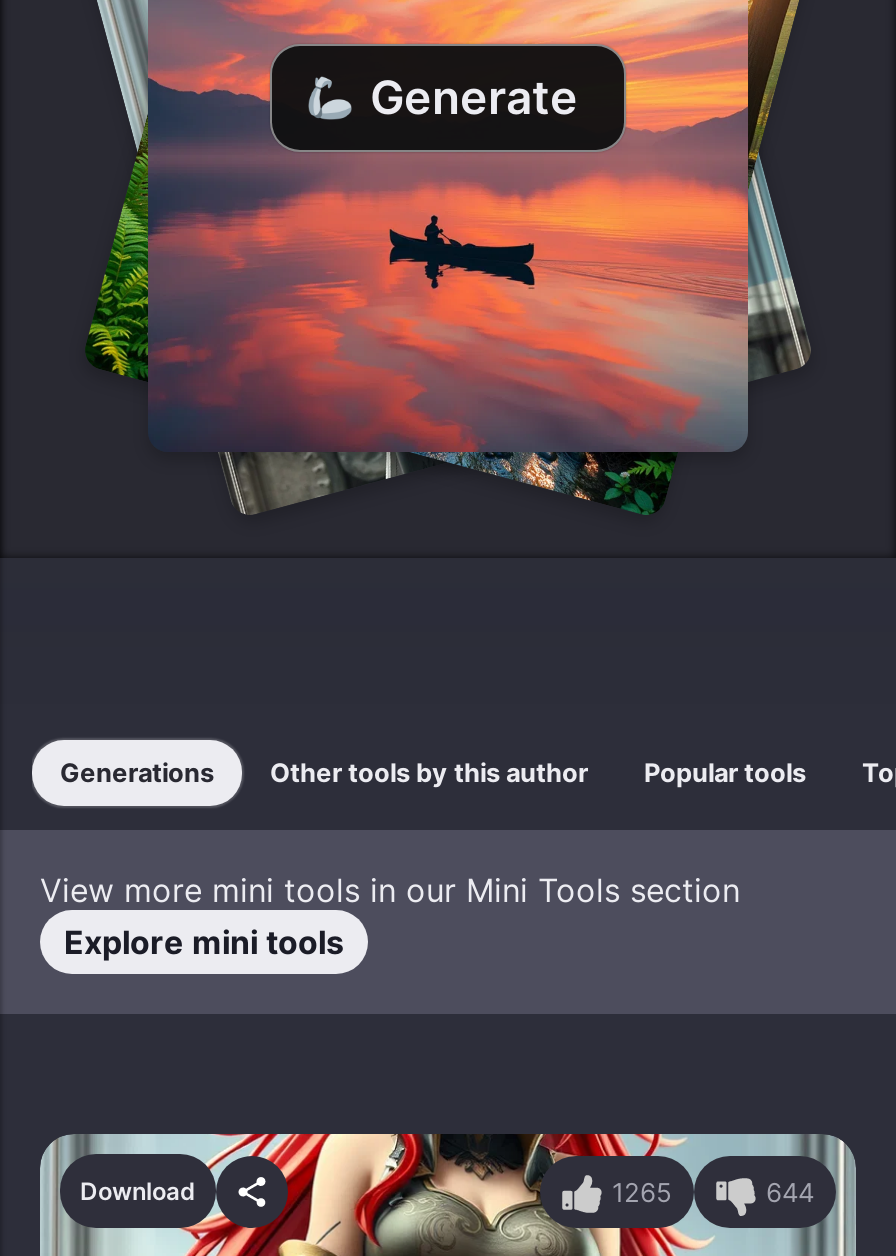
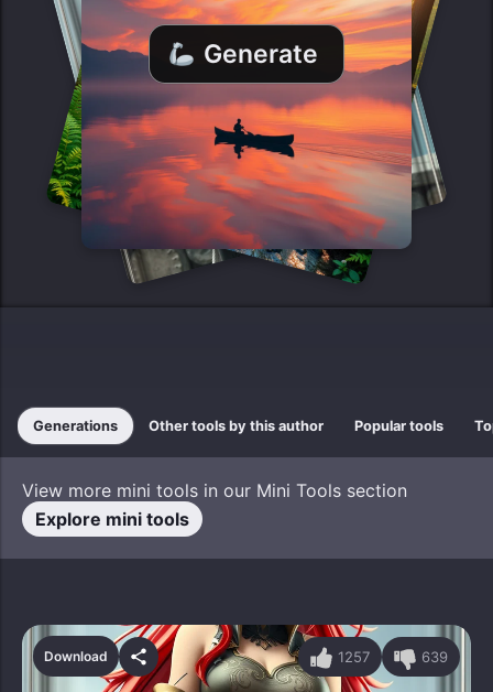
- 1265
+ 1257

- 644
+ 639
